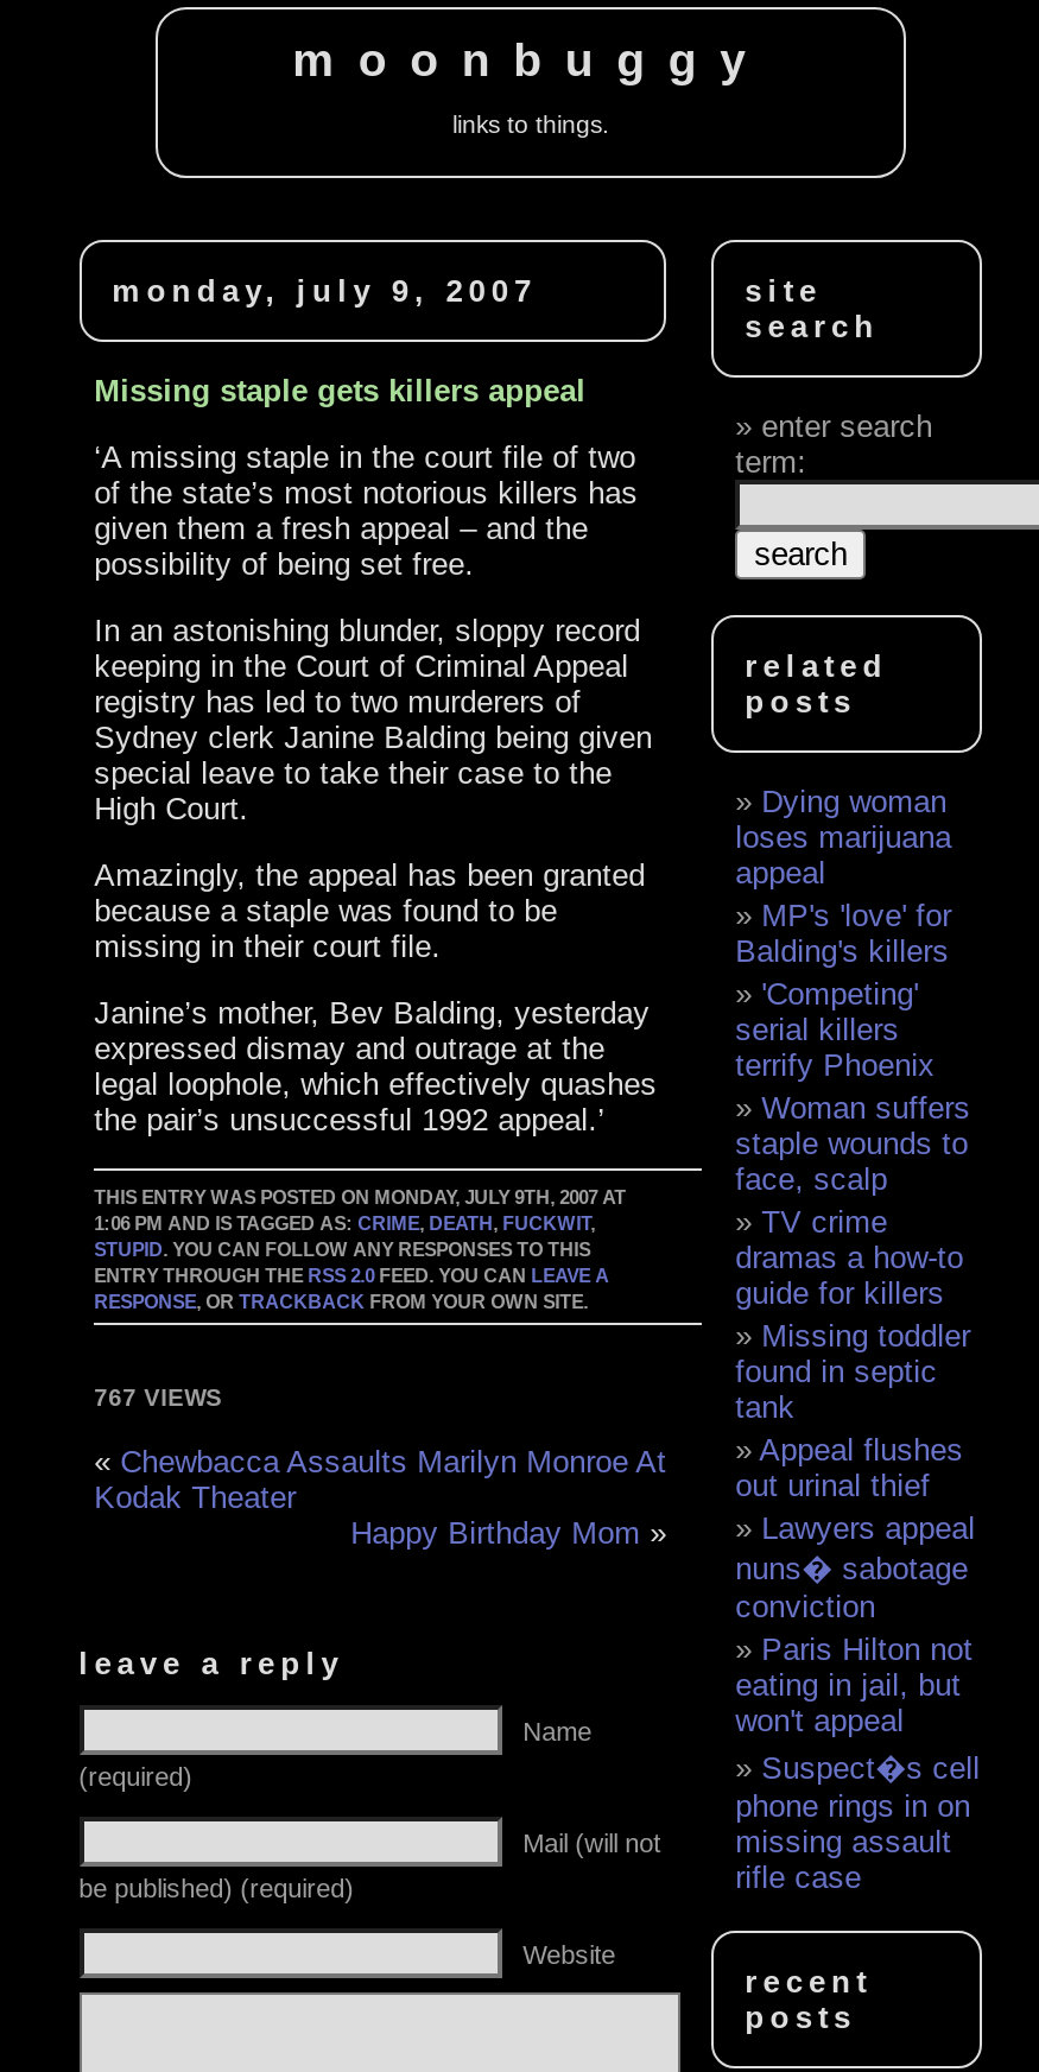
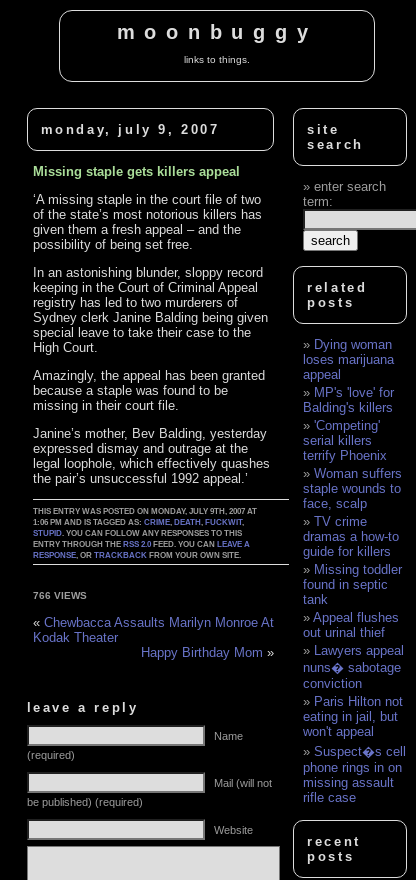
- 767 VIEWS
+ 766 VIEWS
